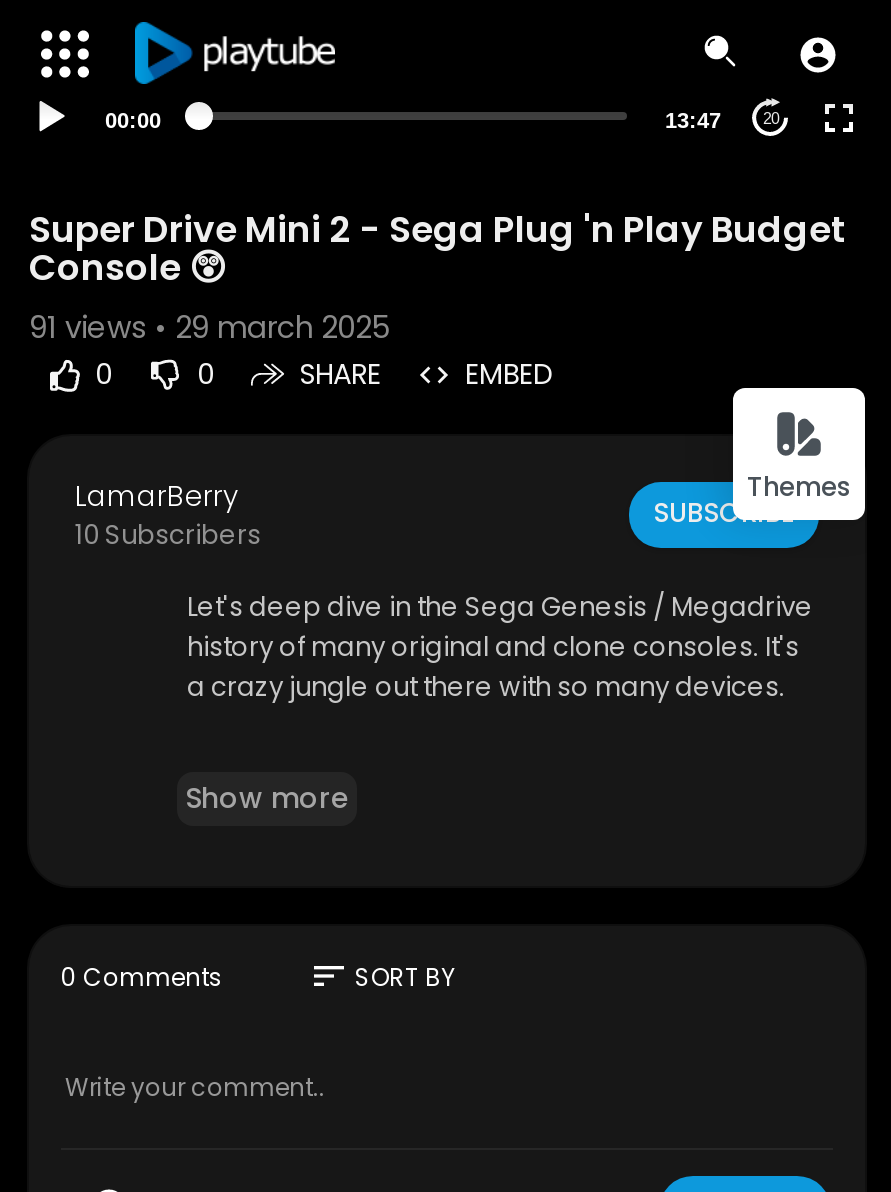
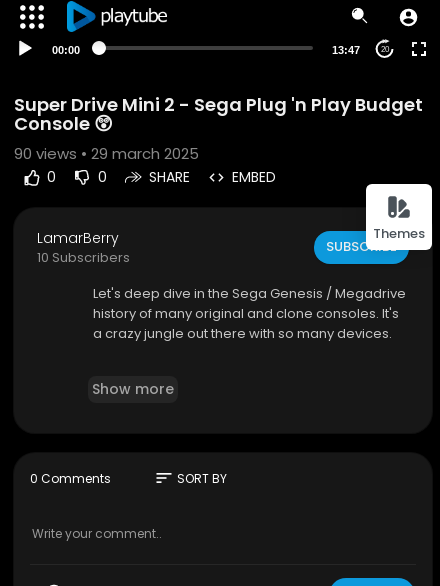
- 91 views • 29 march 2025
+ 90 views • 29 march 2025
